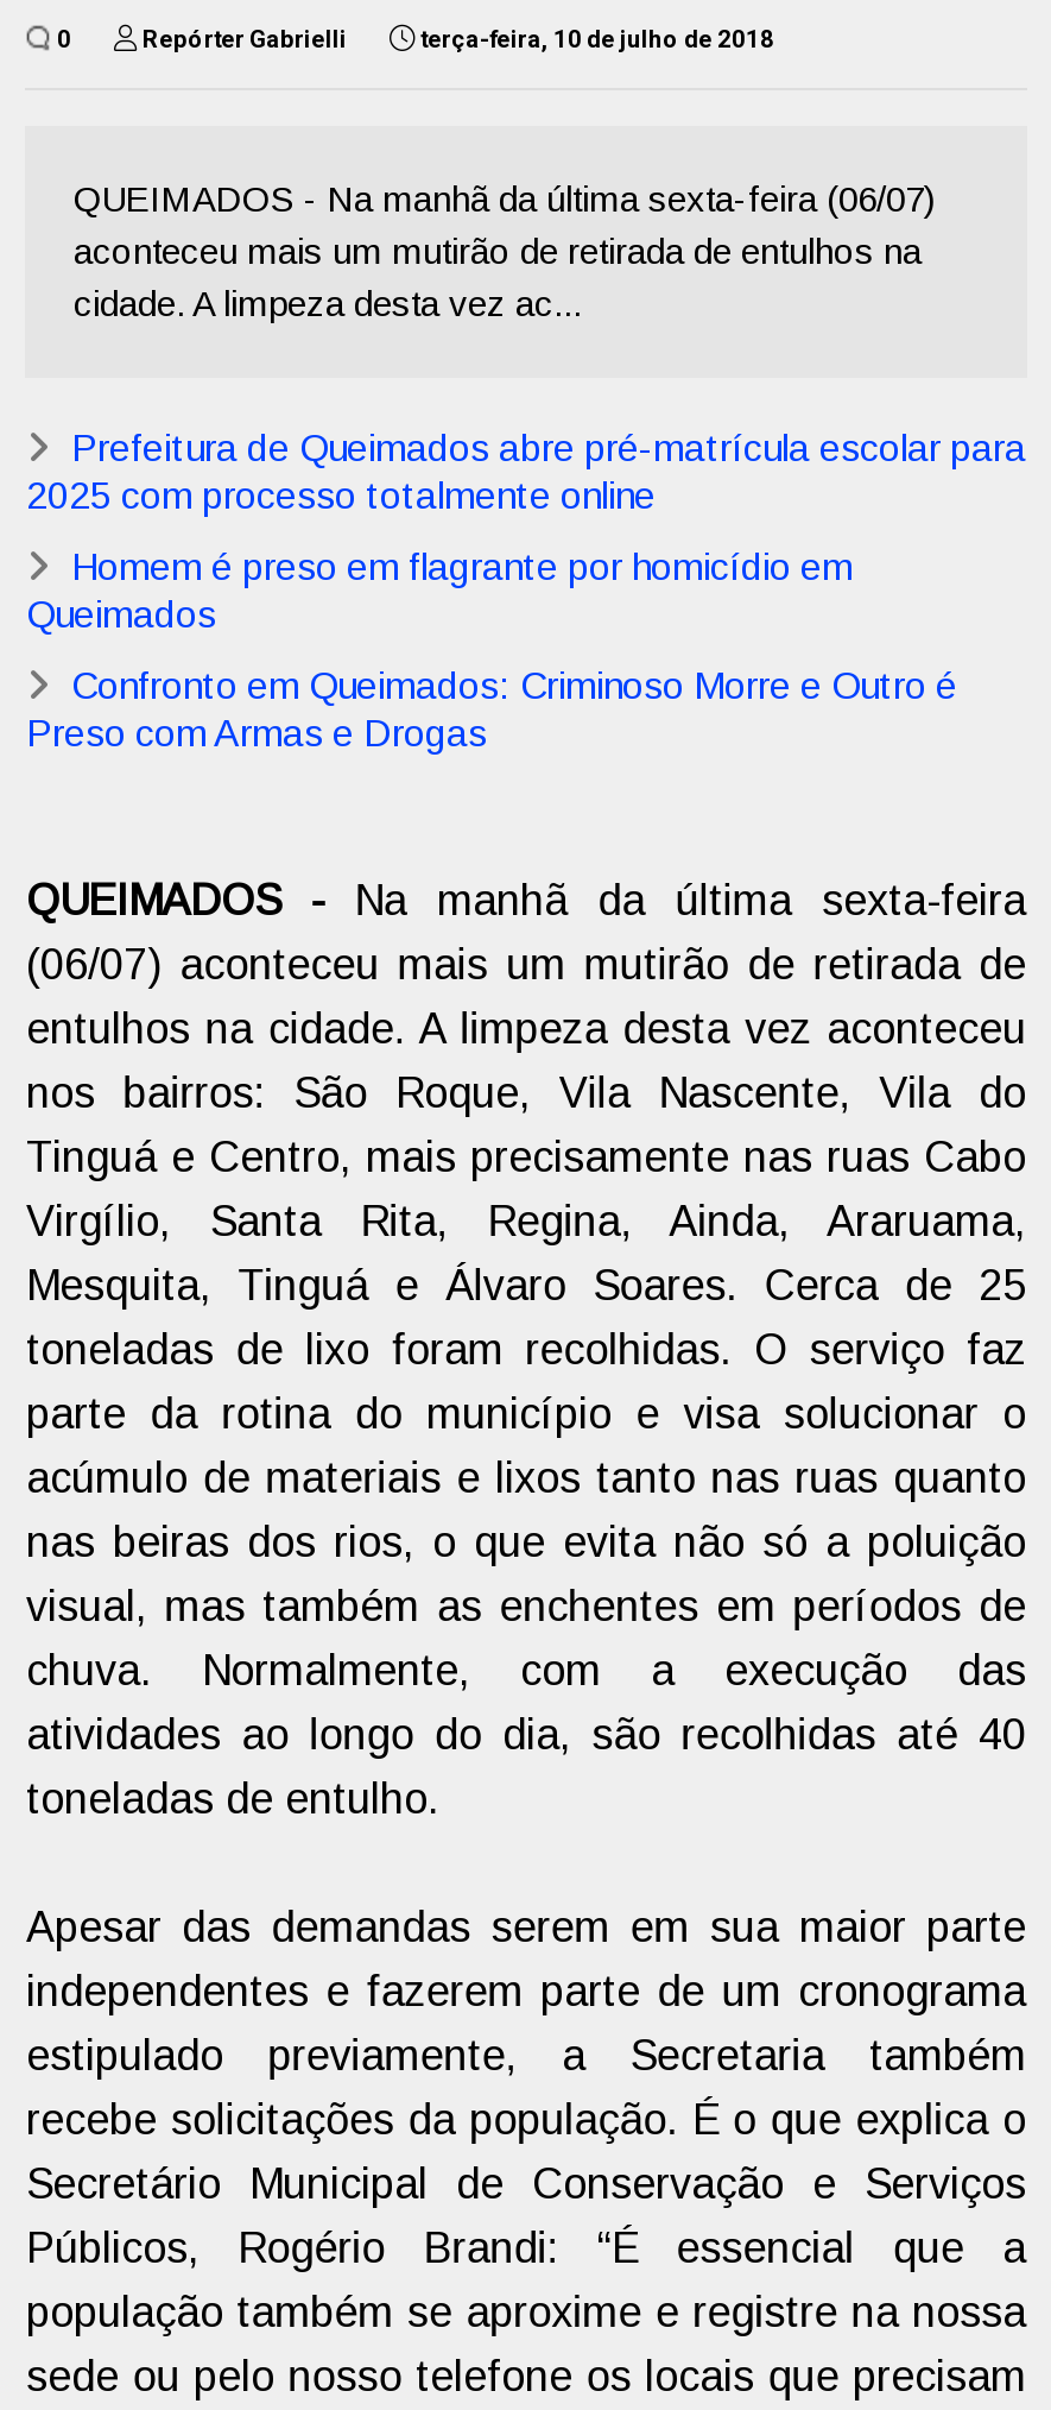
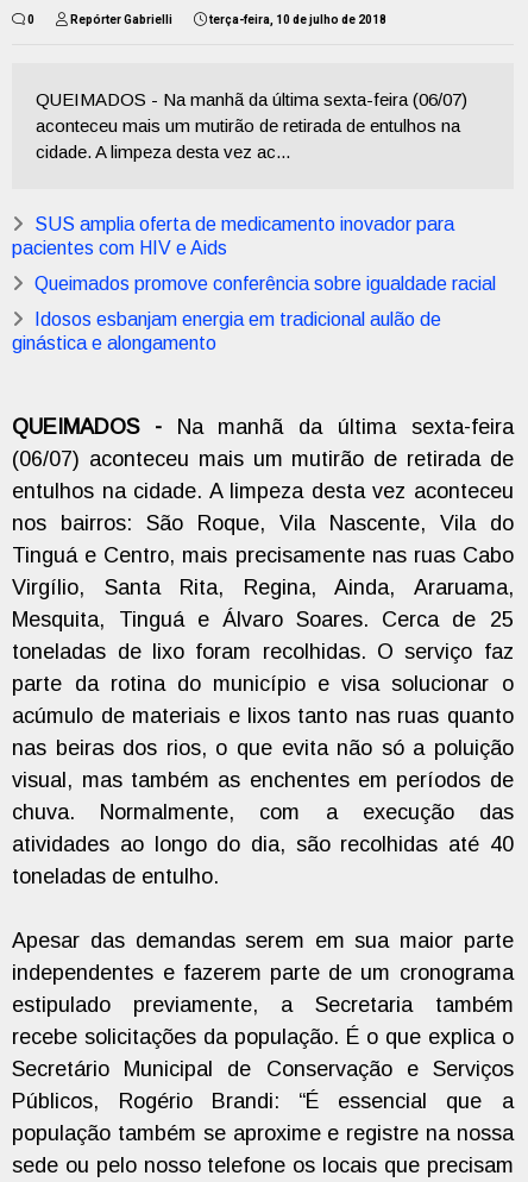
- Prefeitura de Queimados abre pré-matrícula escolar para
- 2025 com processo totalmente online
+ SUS amplia oferta de medicamento inovador para
+ pacientes com HIV e Aids

- Homem é preso em flagrante por homicídio em
- Queimados
+ Queimados promove conferência sobre igualdade racial

- Confronto em Queimados: Criminoso Morre e Outro é
- Preso com Armas e Drogas
+ Idosos esbanjam energia em tradicional aulão de
+ ginástica e alongamento
